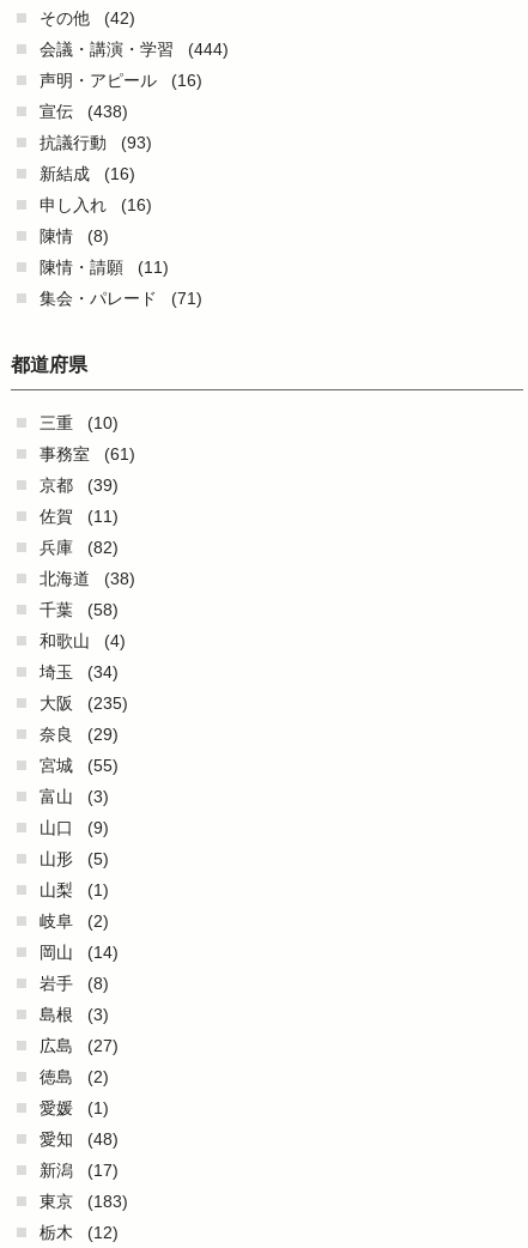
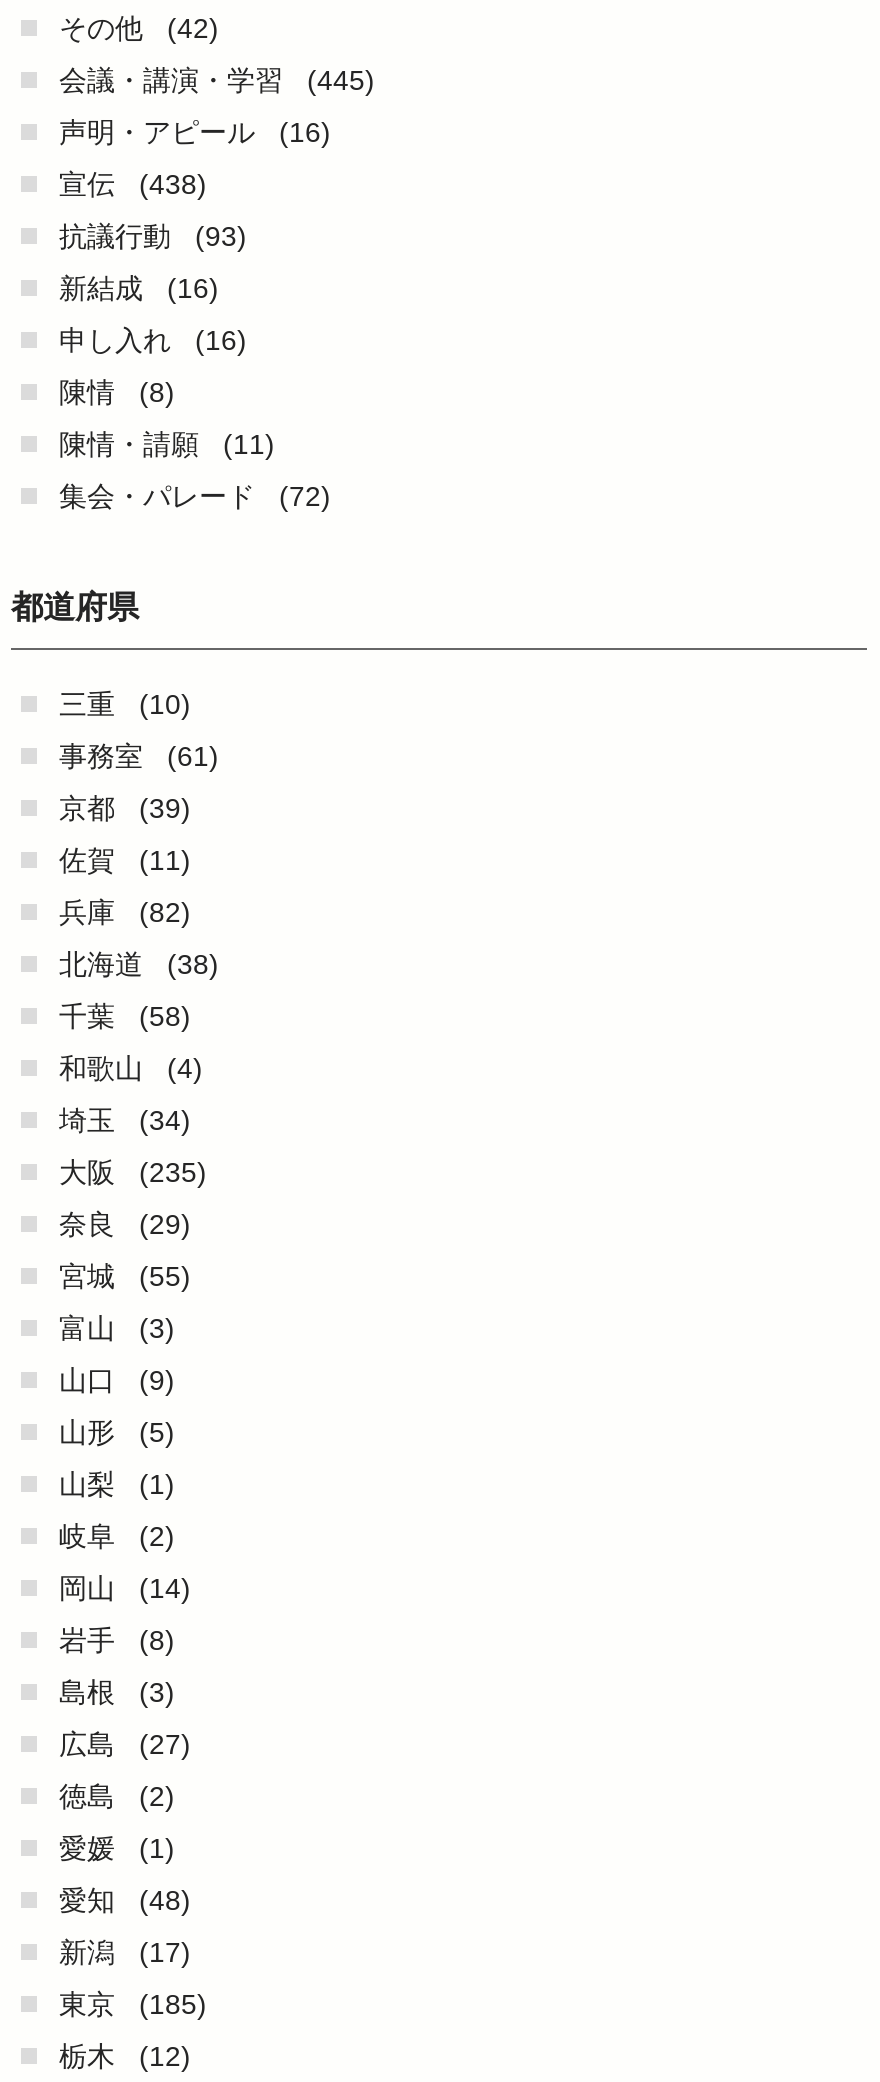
- 会議・講演・学習 (444)
+ 会議・講演・学習 (445)

- 集会・パレード (71)
+ 集会・パレード (72)

- 東京 (183)
+ 東京 (185)
